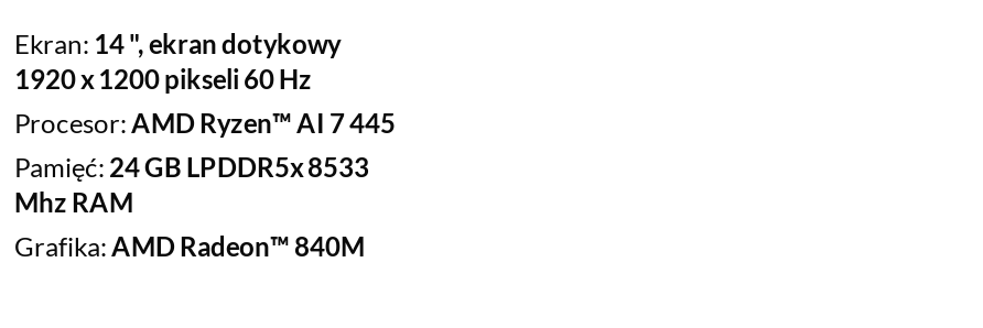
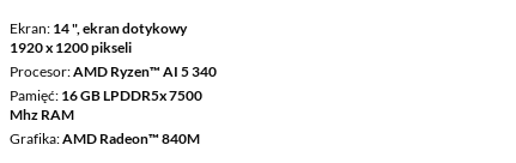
- 1920 x 1200 pikseli 60 Hz
- Procesor AMD Ryzen™ AI 7 445
- Pamięć 24 GB LPDDR5x 8533
+ 1920 x 1200 pikseli
+ Procesor AMD Ryzen™ AI 5 340
+ Pamięć 16 GB LPDDR5x 7500
